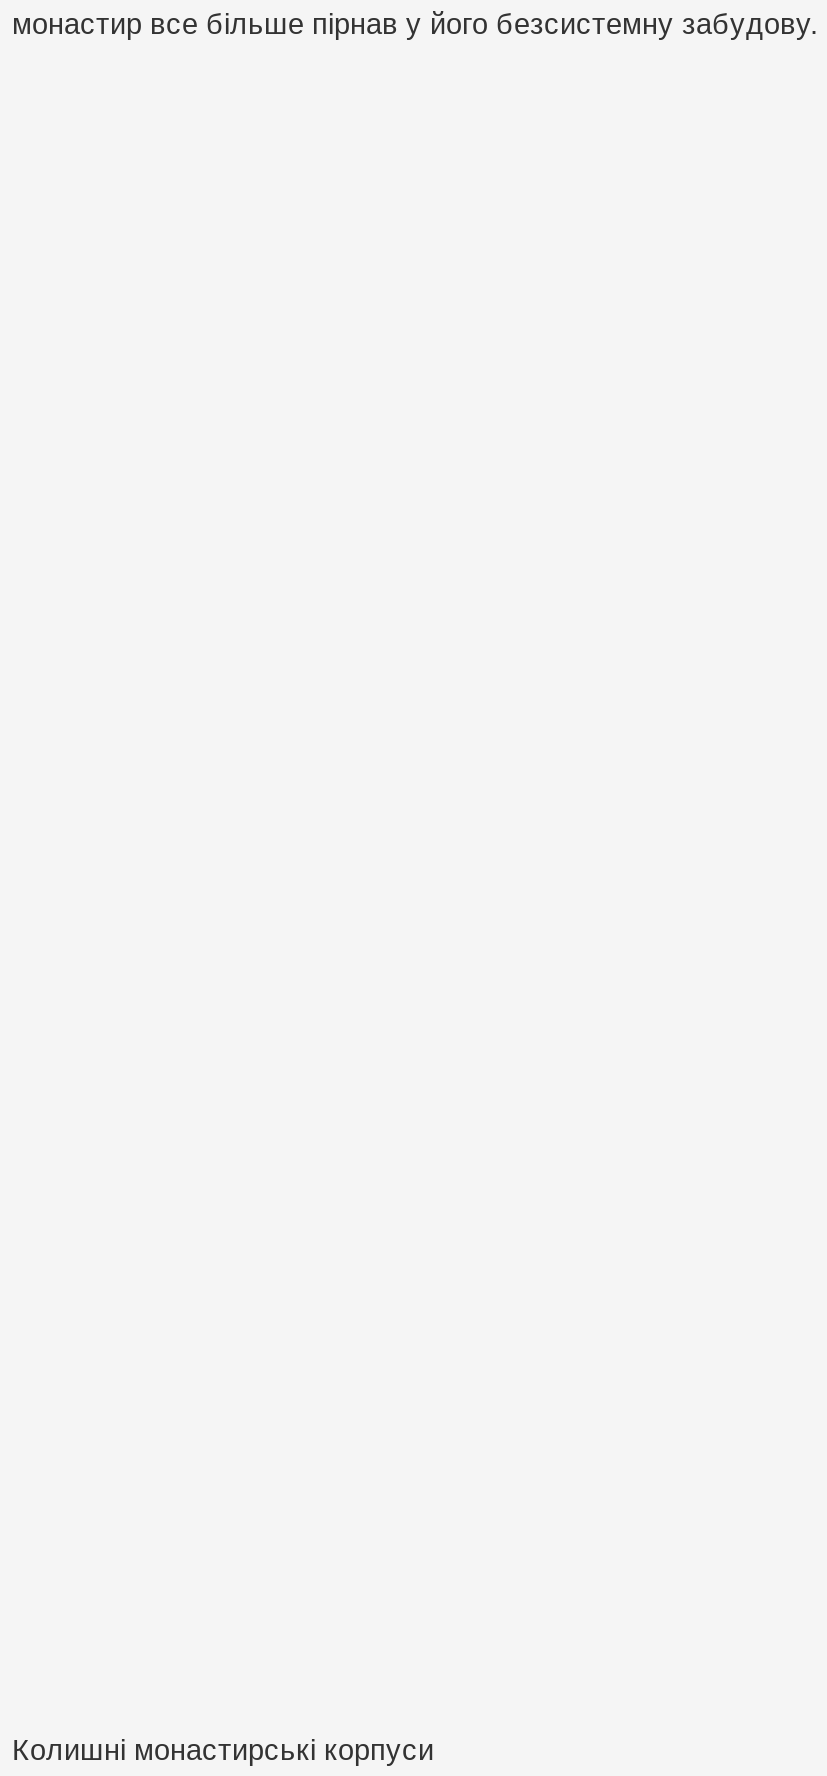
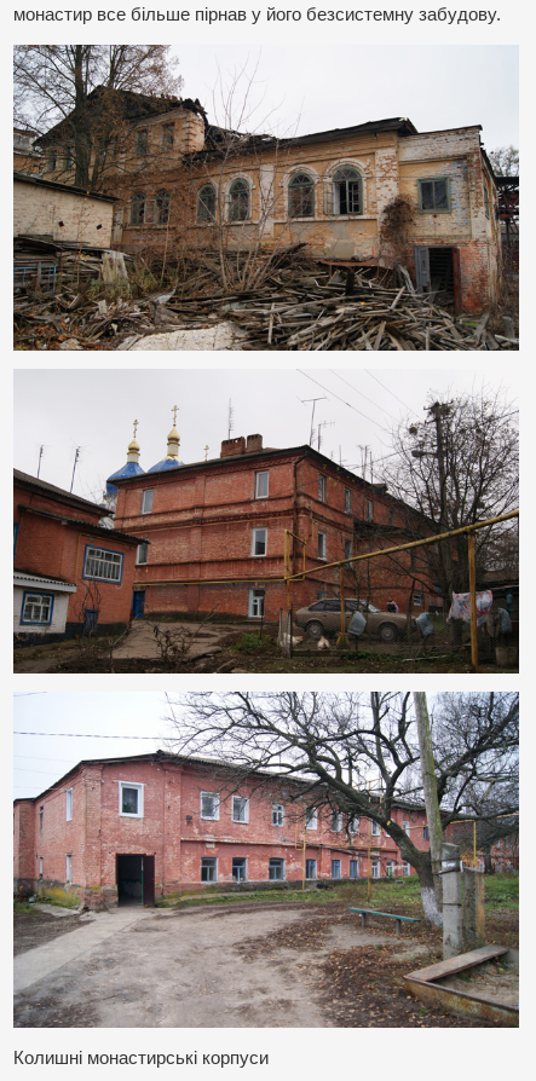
+ [image]

+ [image]

+ [image]
